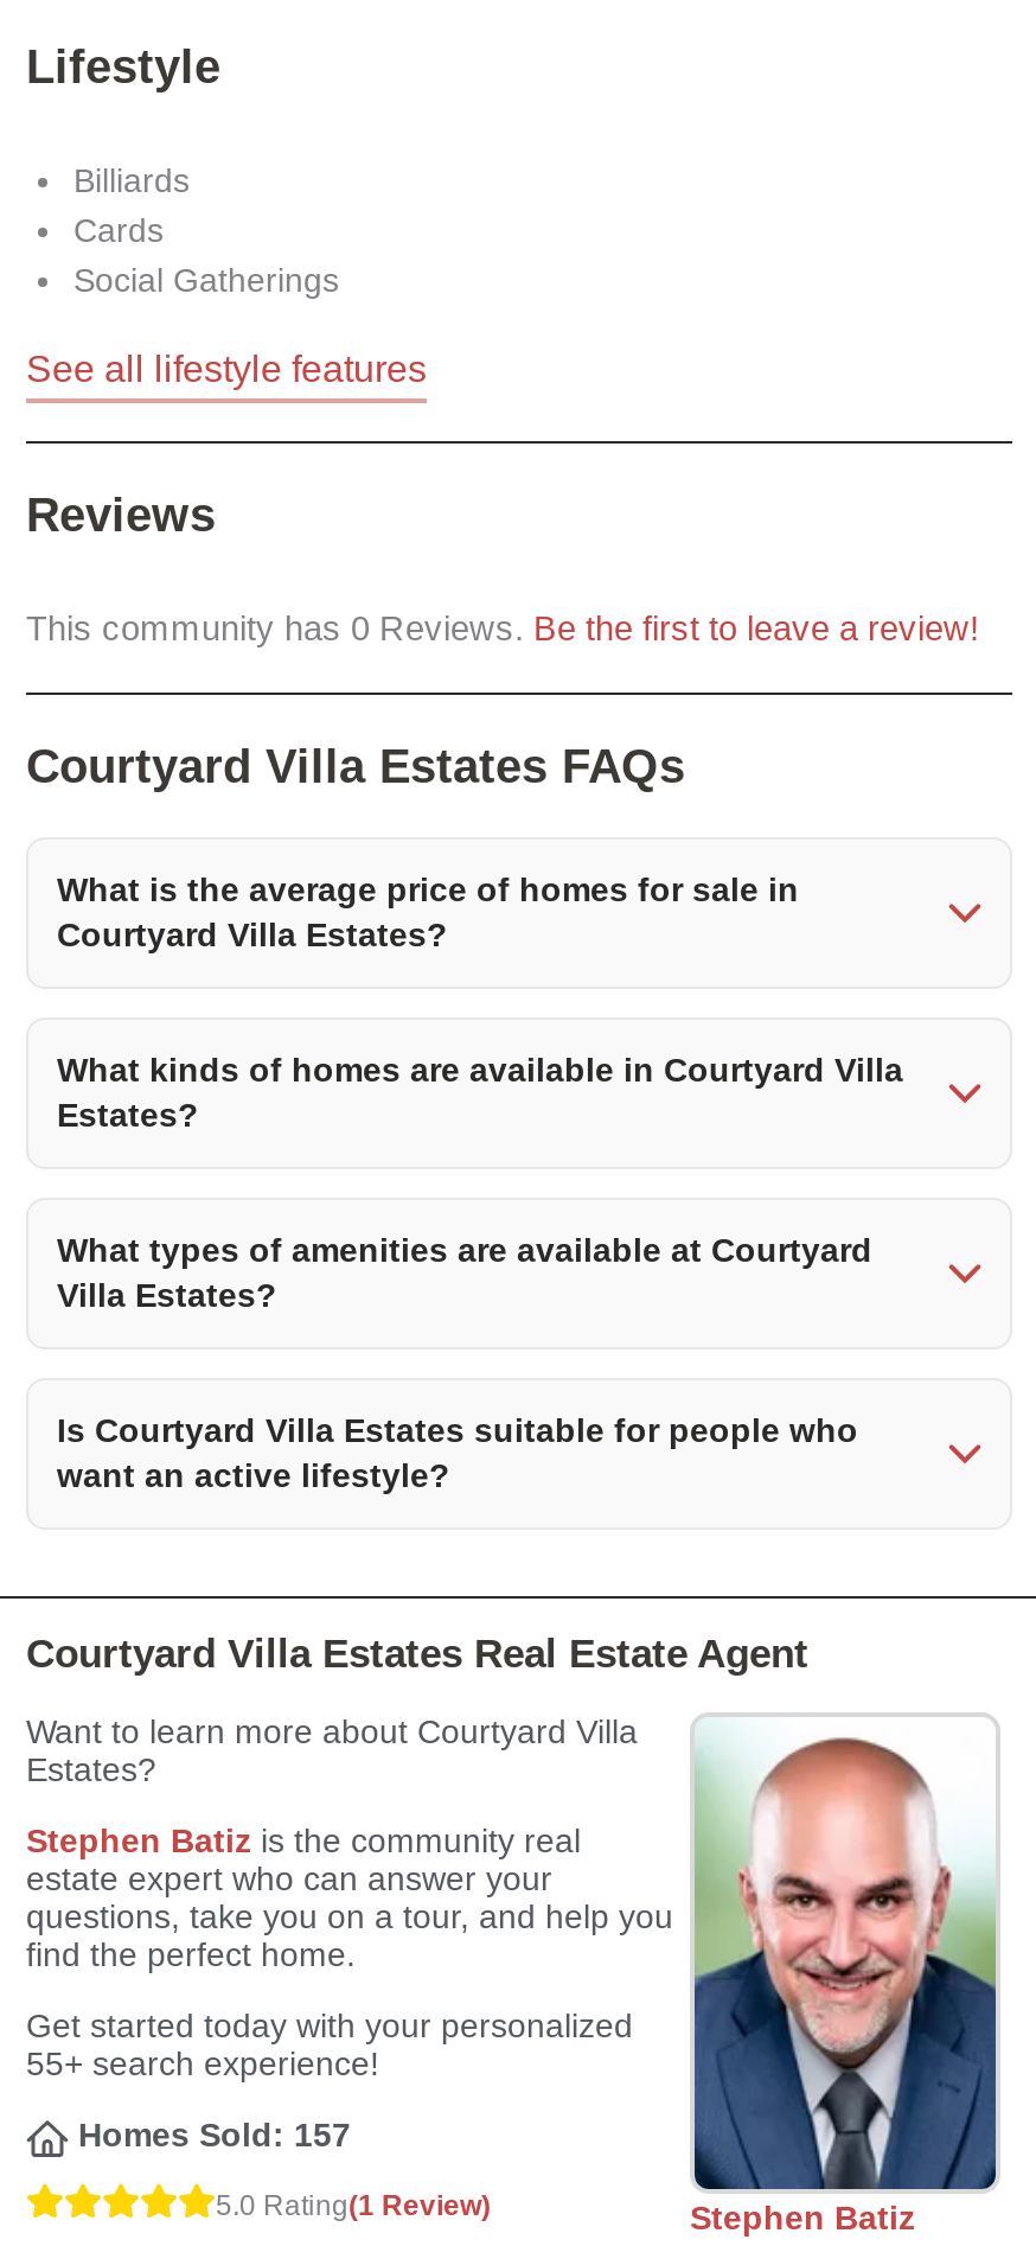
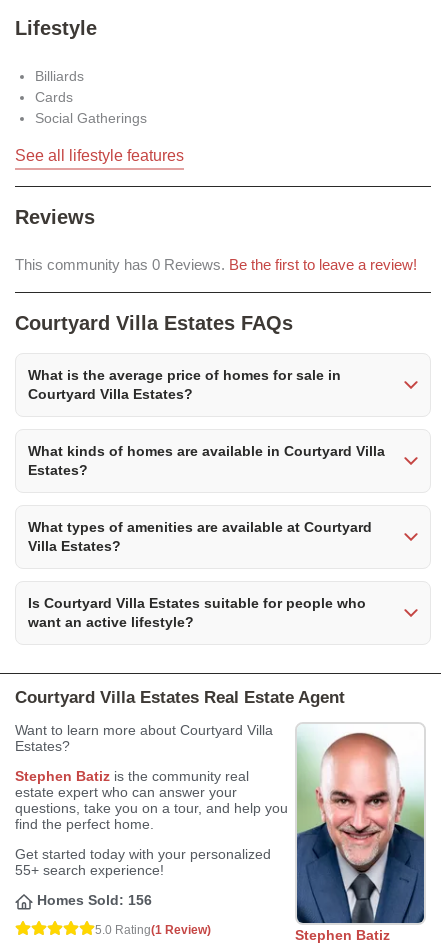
- Homes Sold: 157
+ Homes Sold: 156
